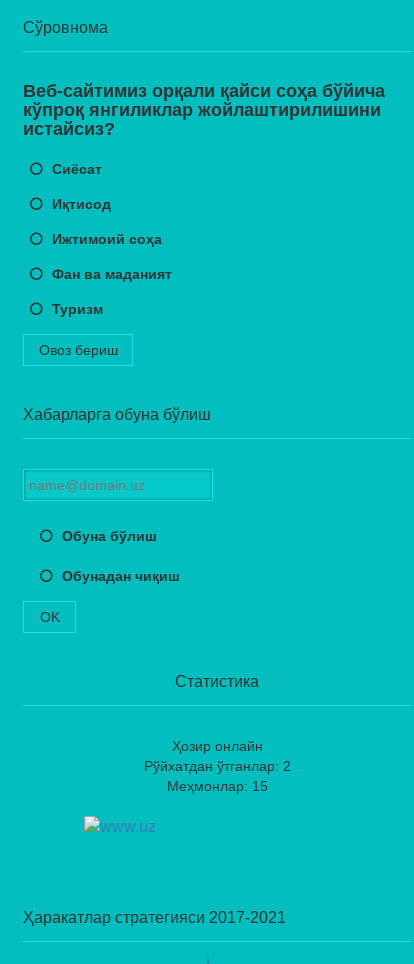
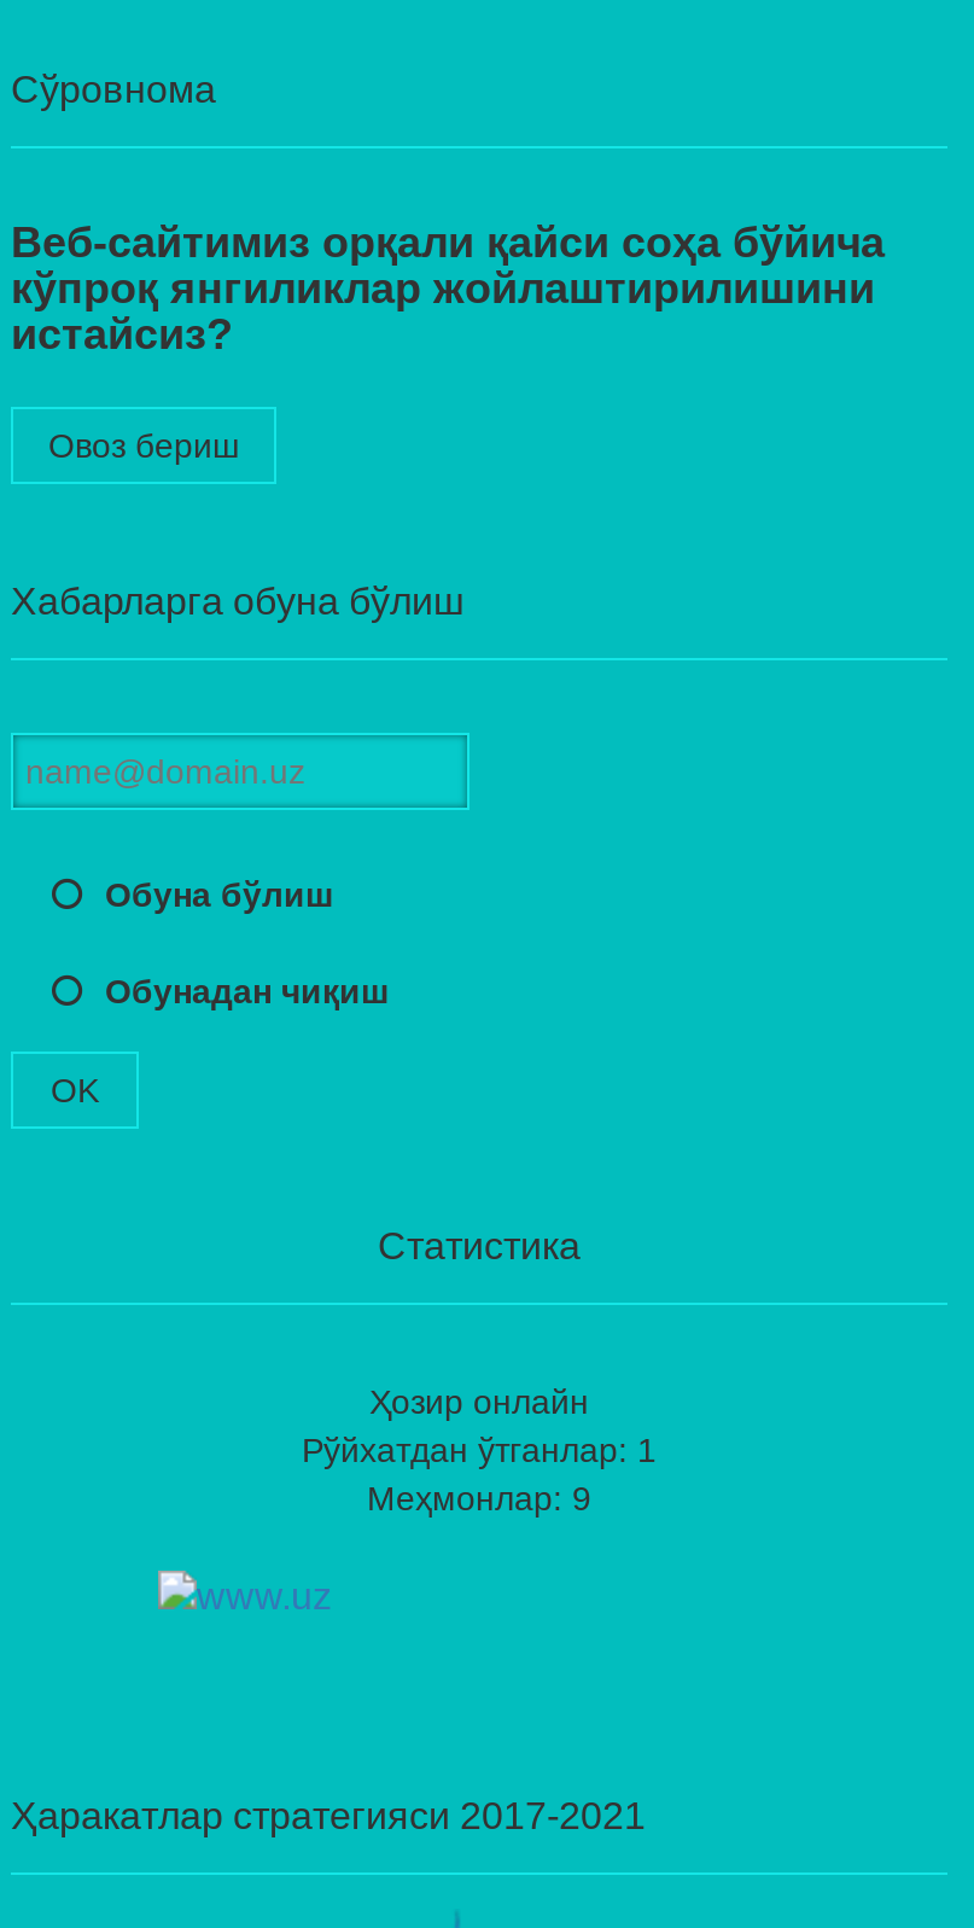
- Сиёсат
- Иқтисод
- Ижтимоий соҳа
- Фан ва маданият
- Туризм

- Рўйхатдан ўтганлар: 2
+ Рўйхатдан ўтганлар: 1

- Меҳмонлар: 15
+ Меҳмонлар: 9
